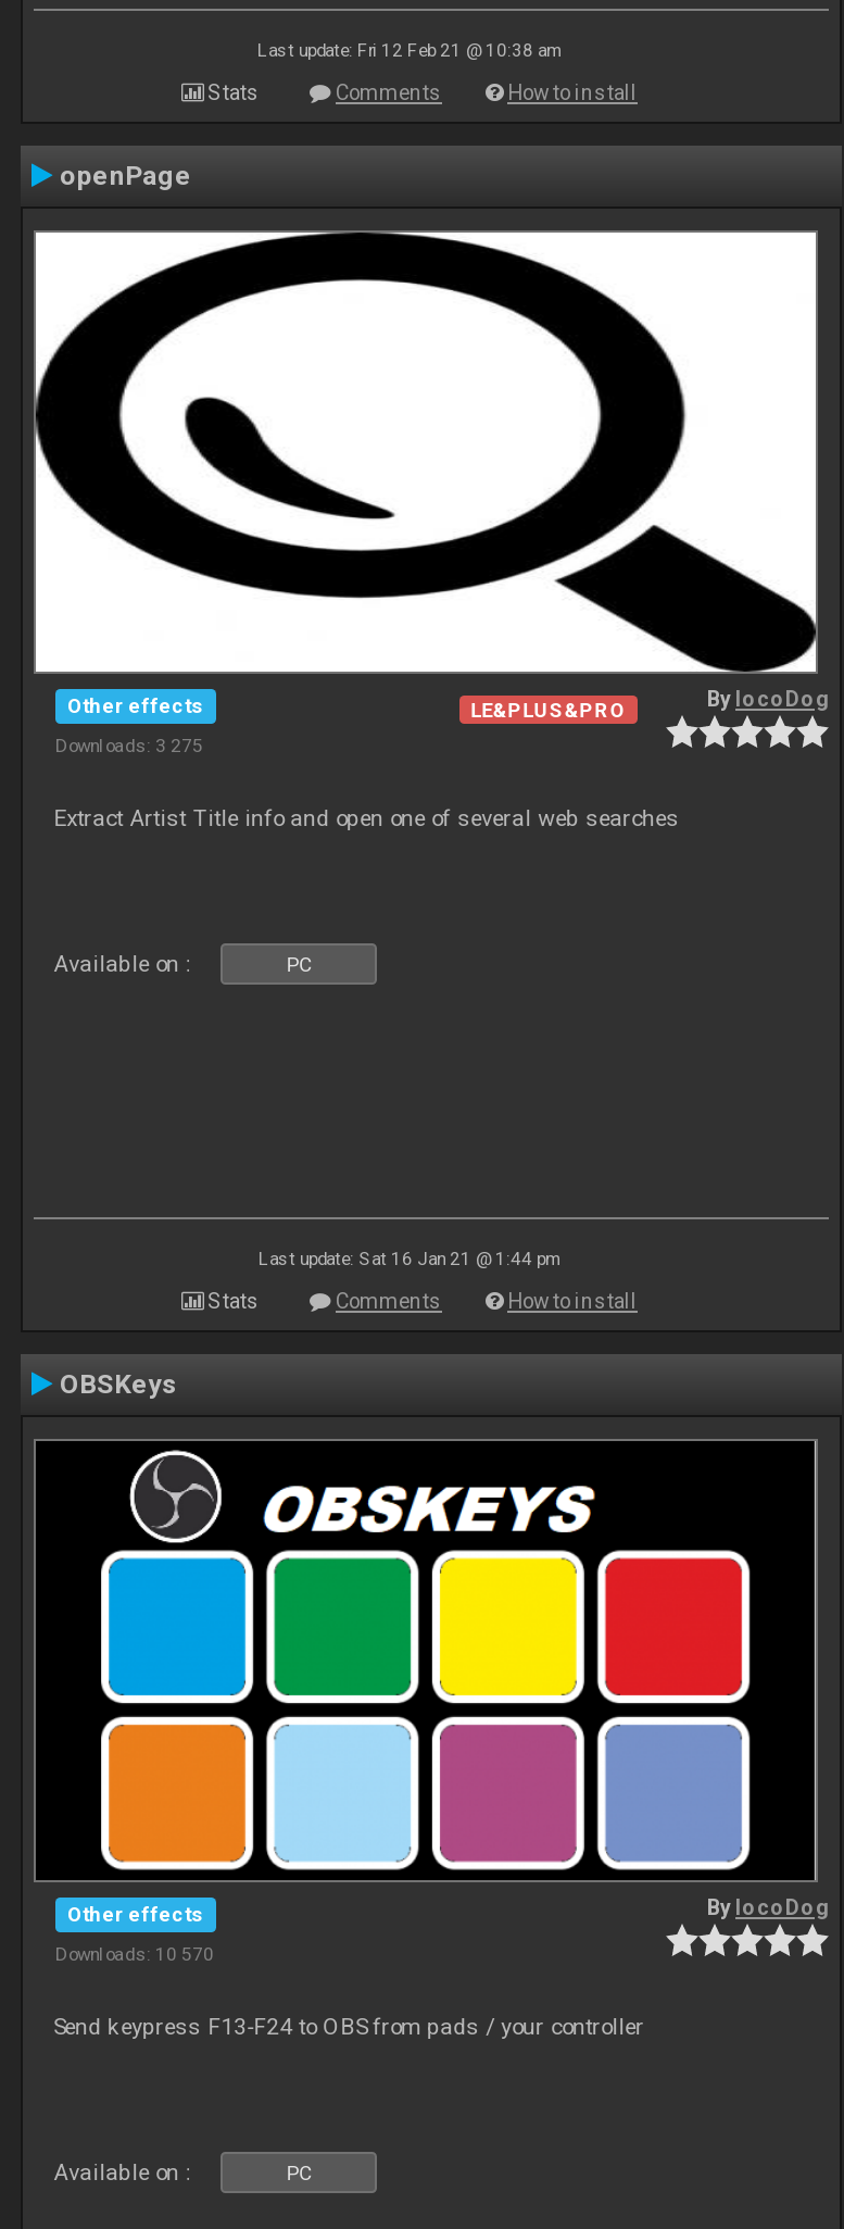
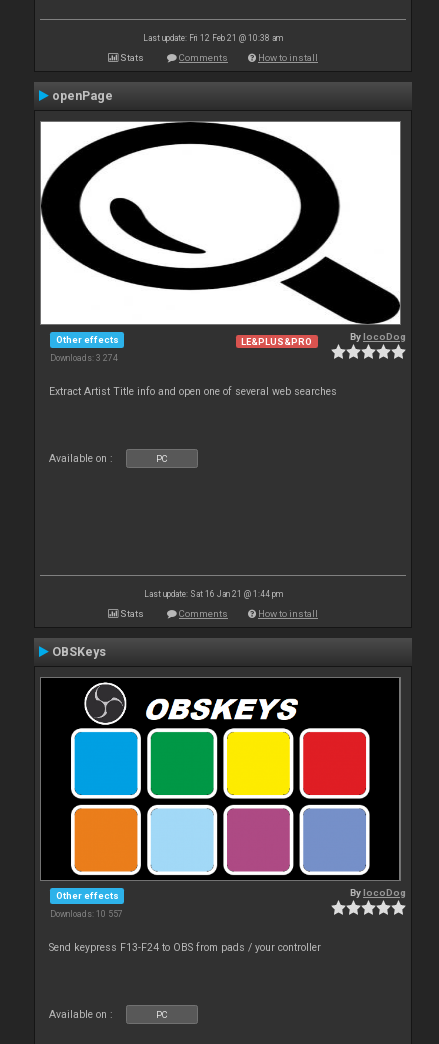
- Downloads: 3 275
+ Downloads: 3 274

- Downloads: 10 570
+ Downloads: 10 557
